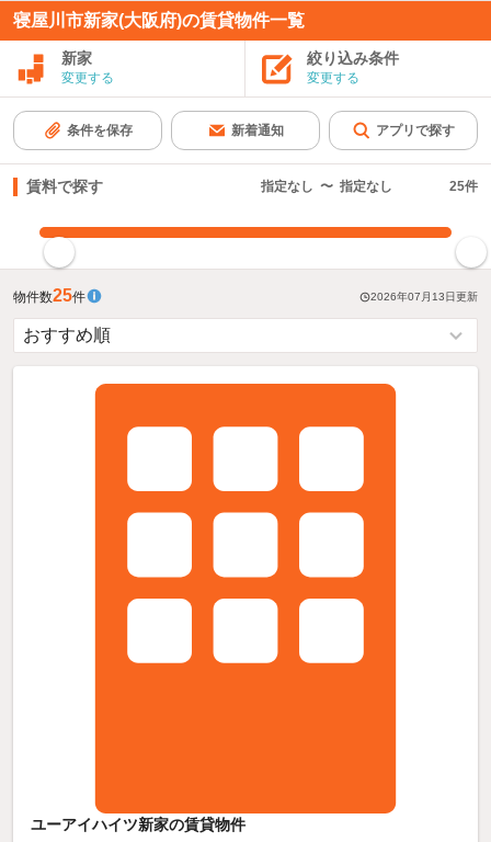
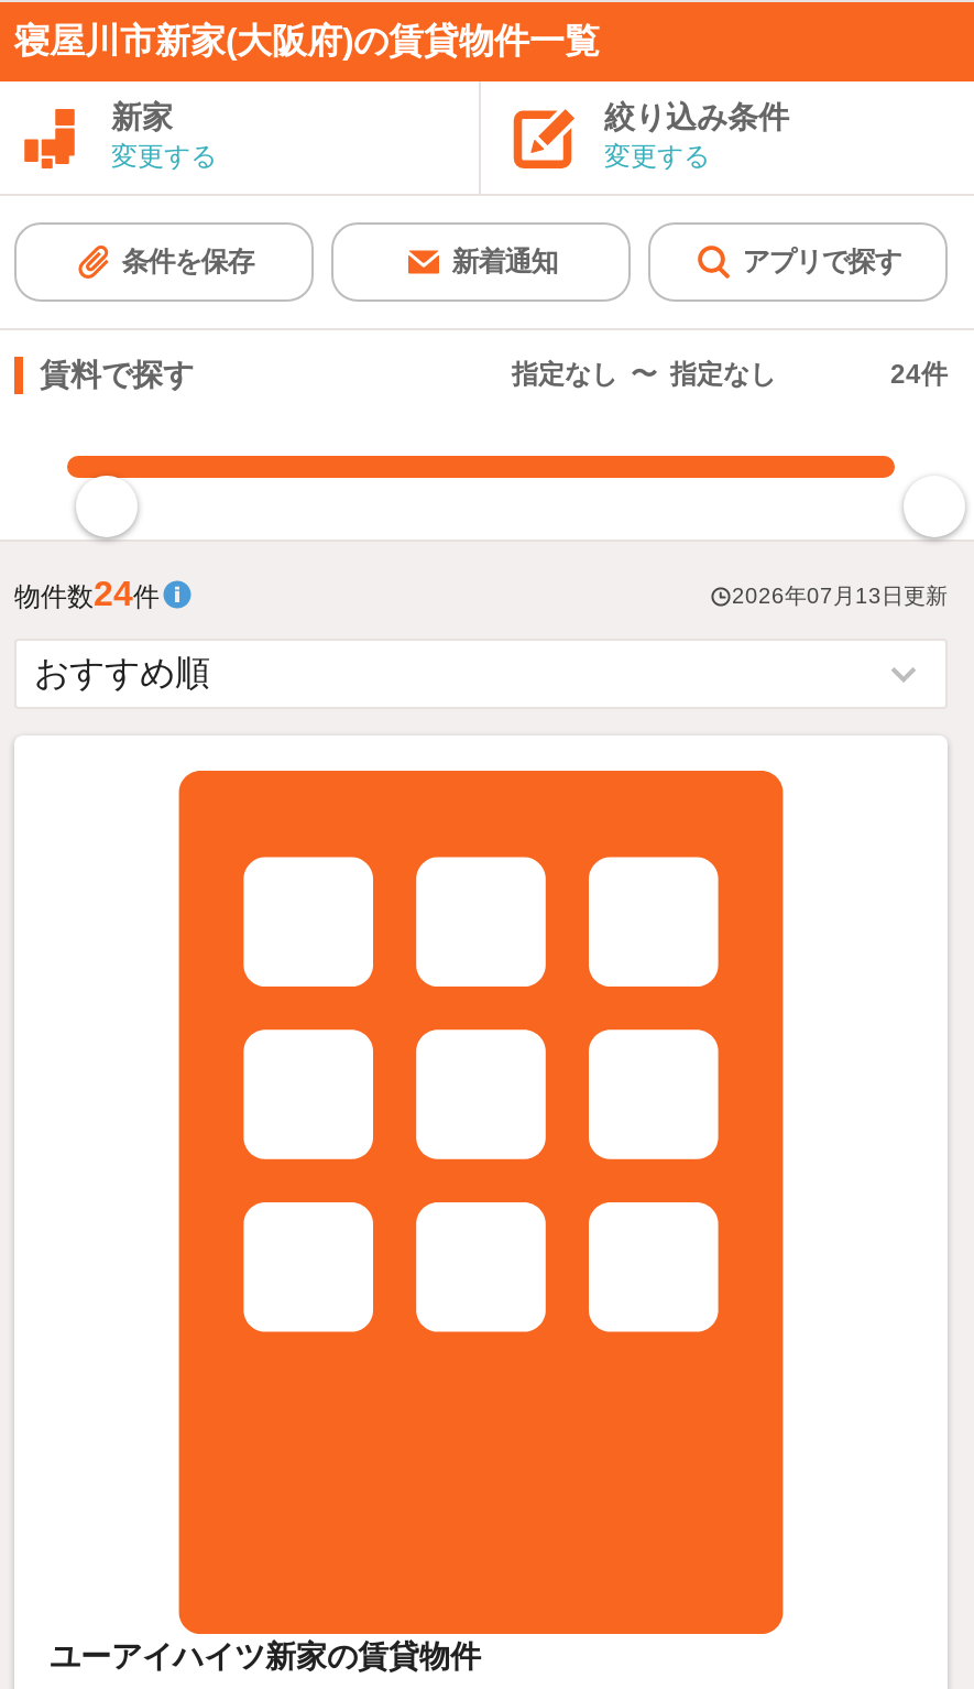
- 25件
+ 24件

- 物件数25件
+ 物件数24件
